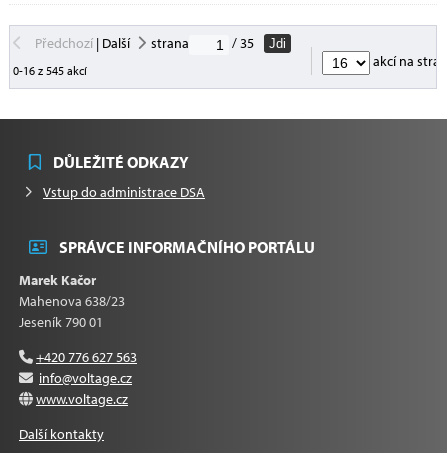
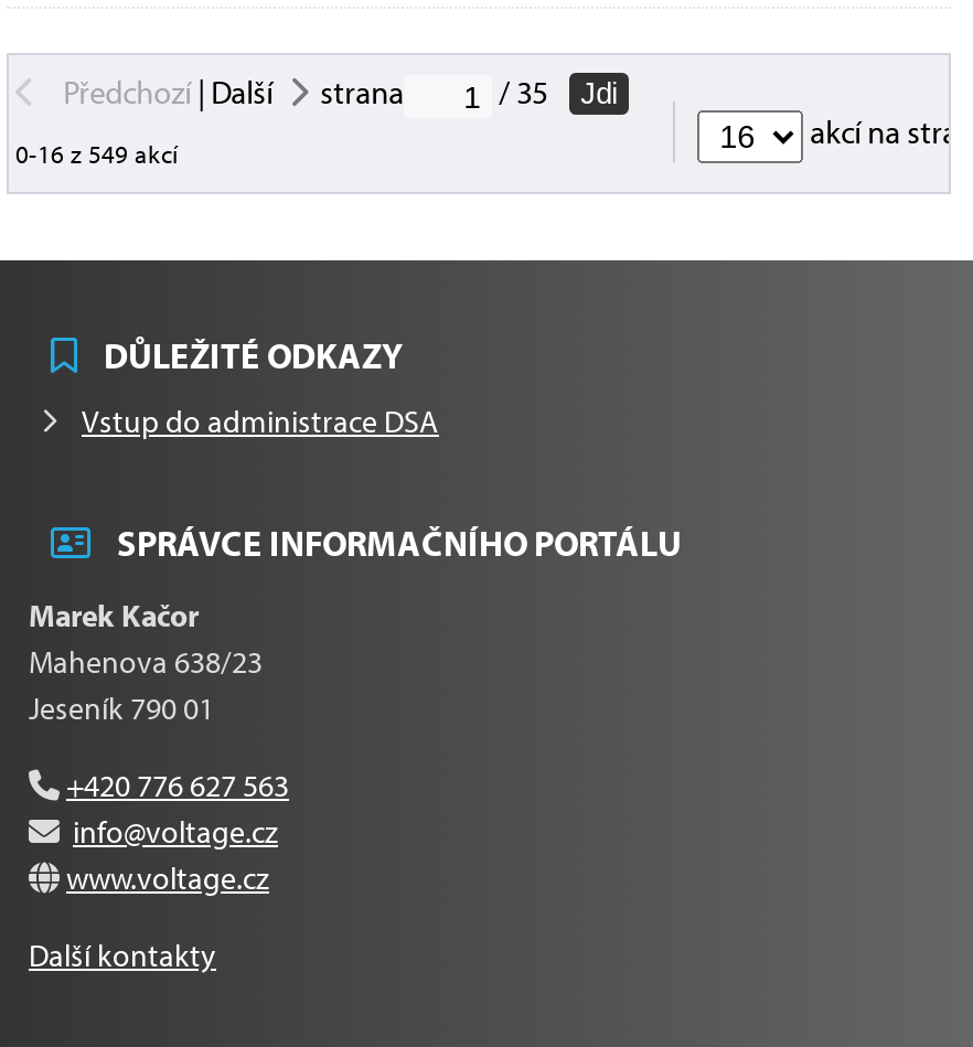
- 0-16 z 545 akcí
+ 0-16 z 549 akcí
